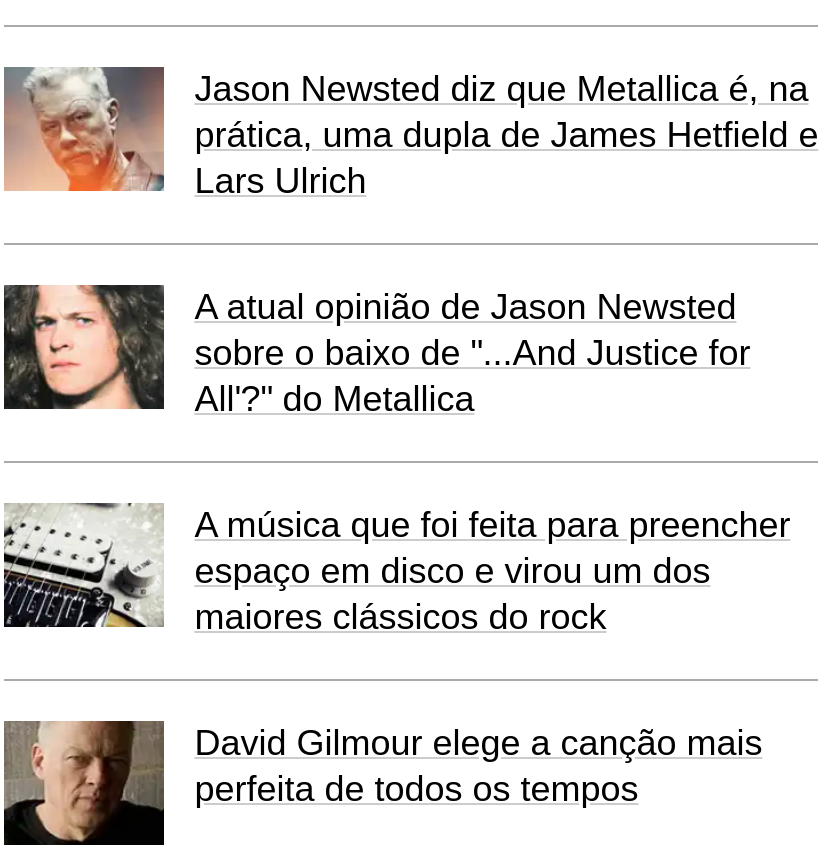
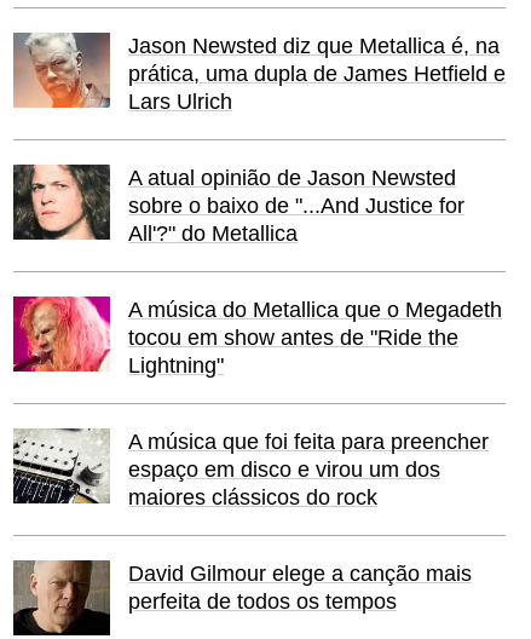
+ [image]
+ A música do Metallica que o Megadeth
+ tocou em show antes de "Ride the
+ Lightning"
